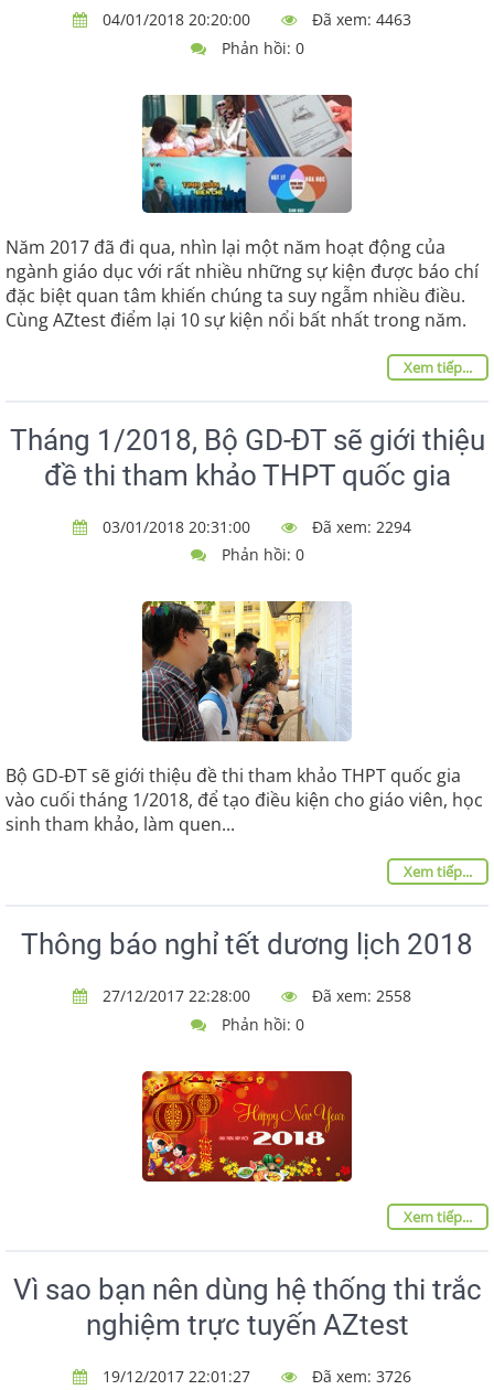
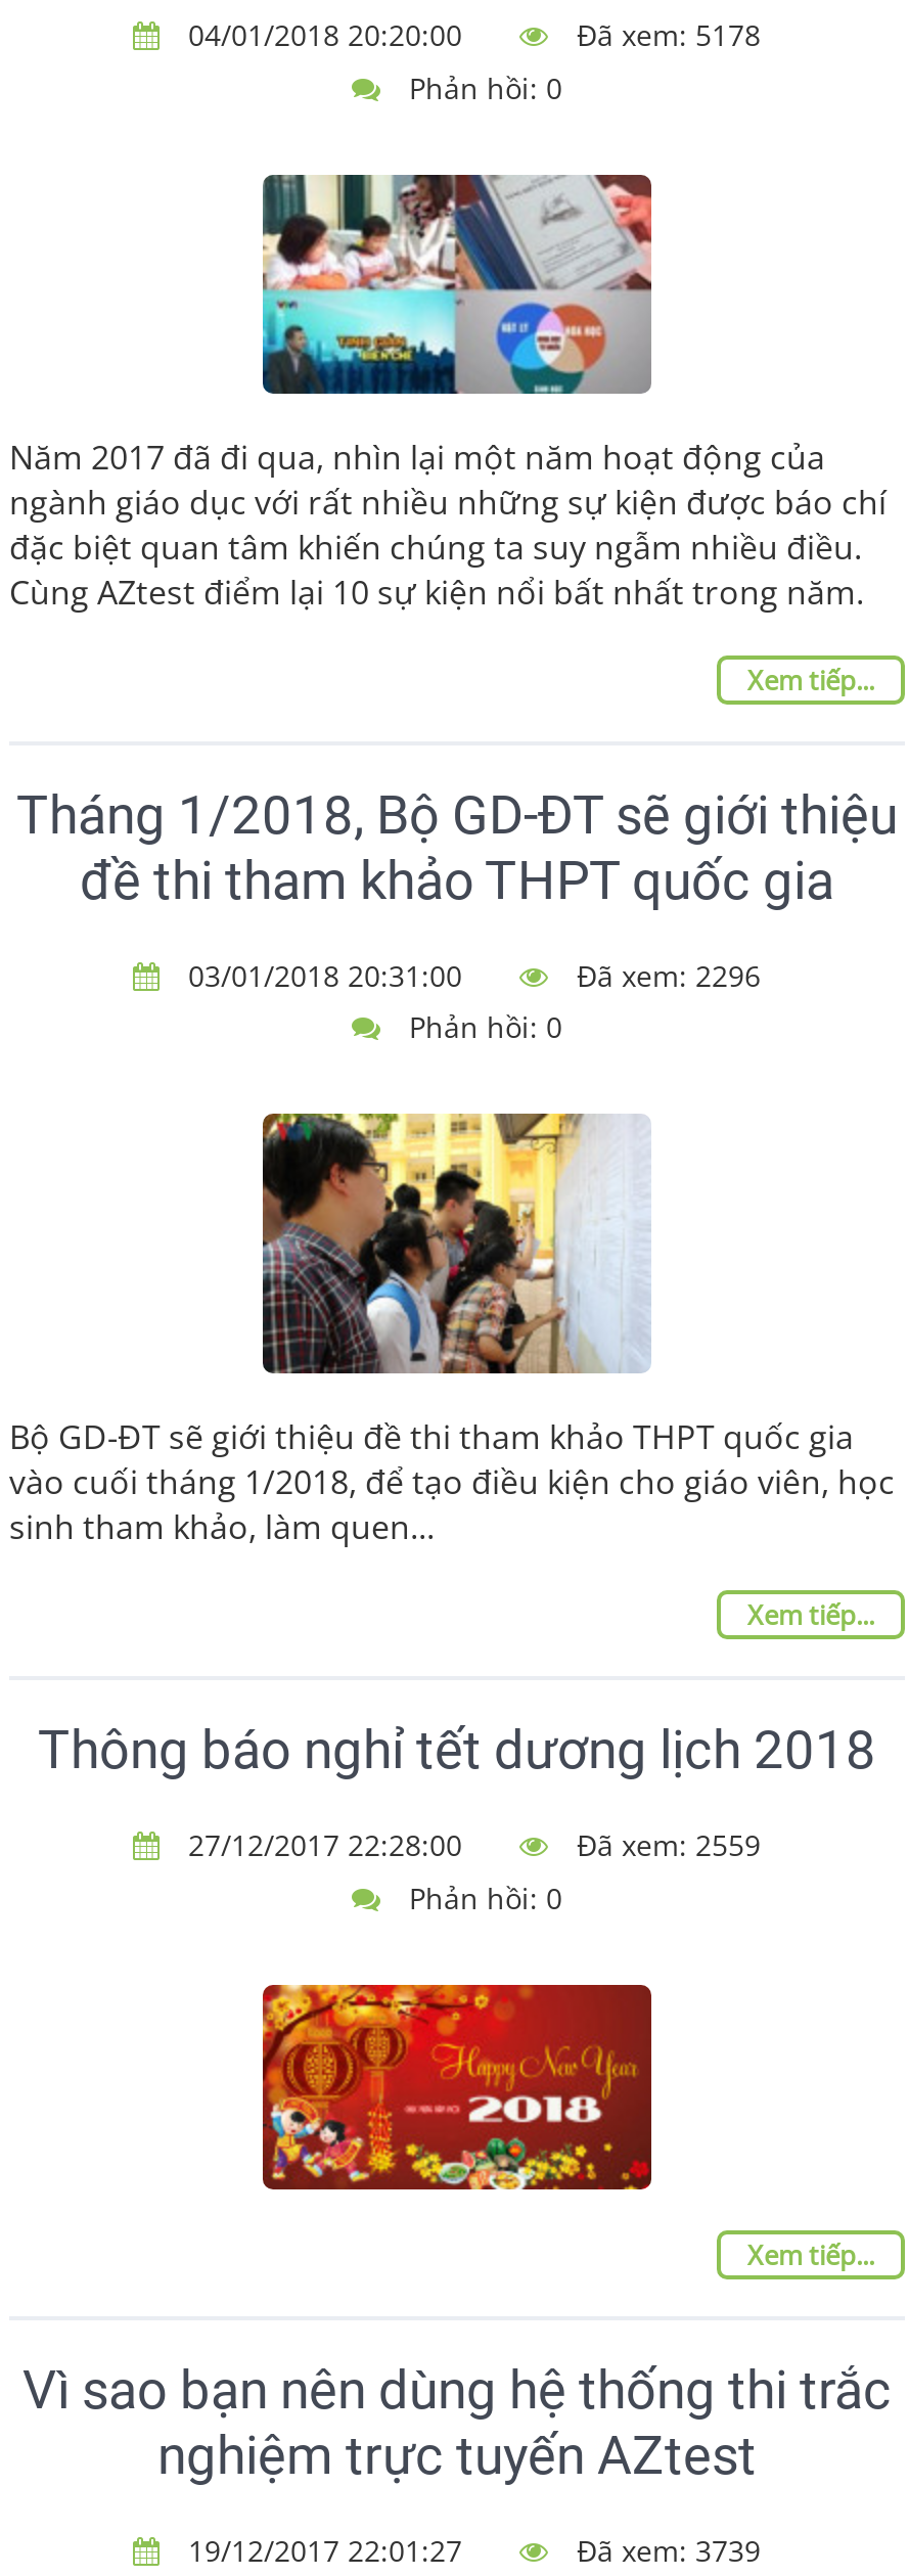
- Đã xem: 4463
+ Đã xem: 5178

- Đã xem: 2294
+ Đã xem: 2296

- Đã xem: 2558
+ Đã xem: 2559

- Đã xem: 3726
+ Đã xem: 3739
